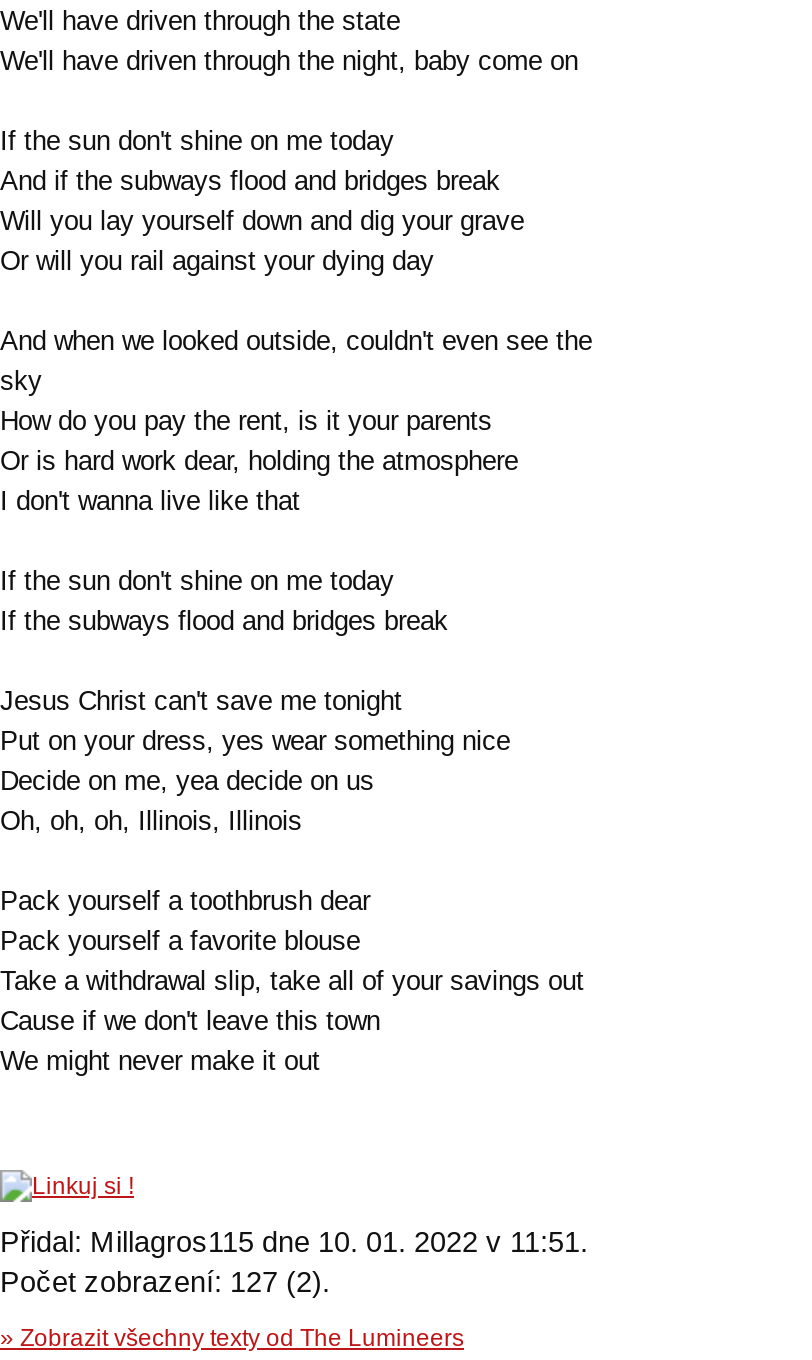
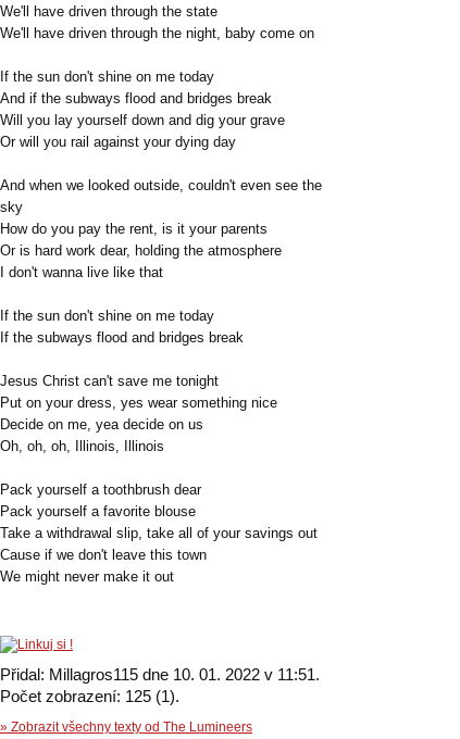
- Počet zobrazení: 127 (2).
+ Počet zobrazení: 125 (1).
